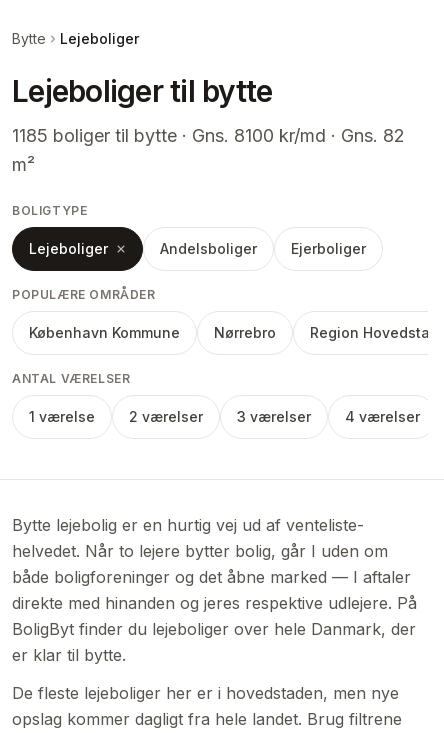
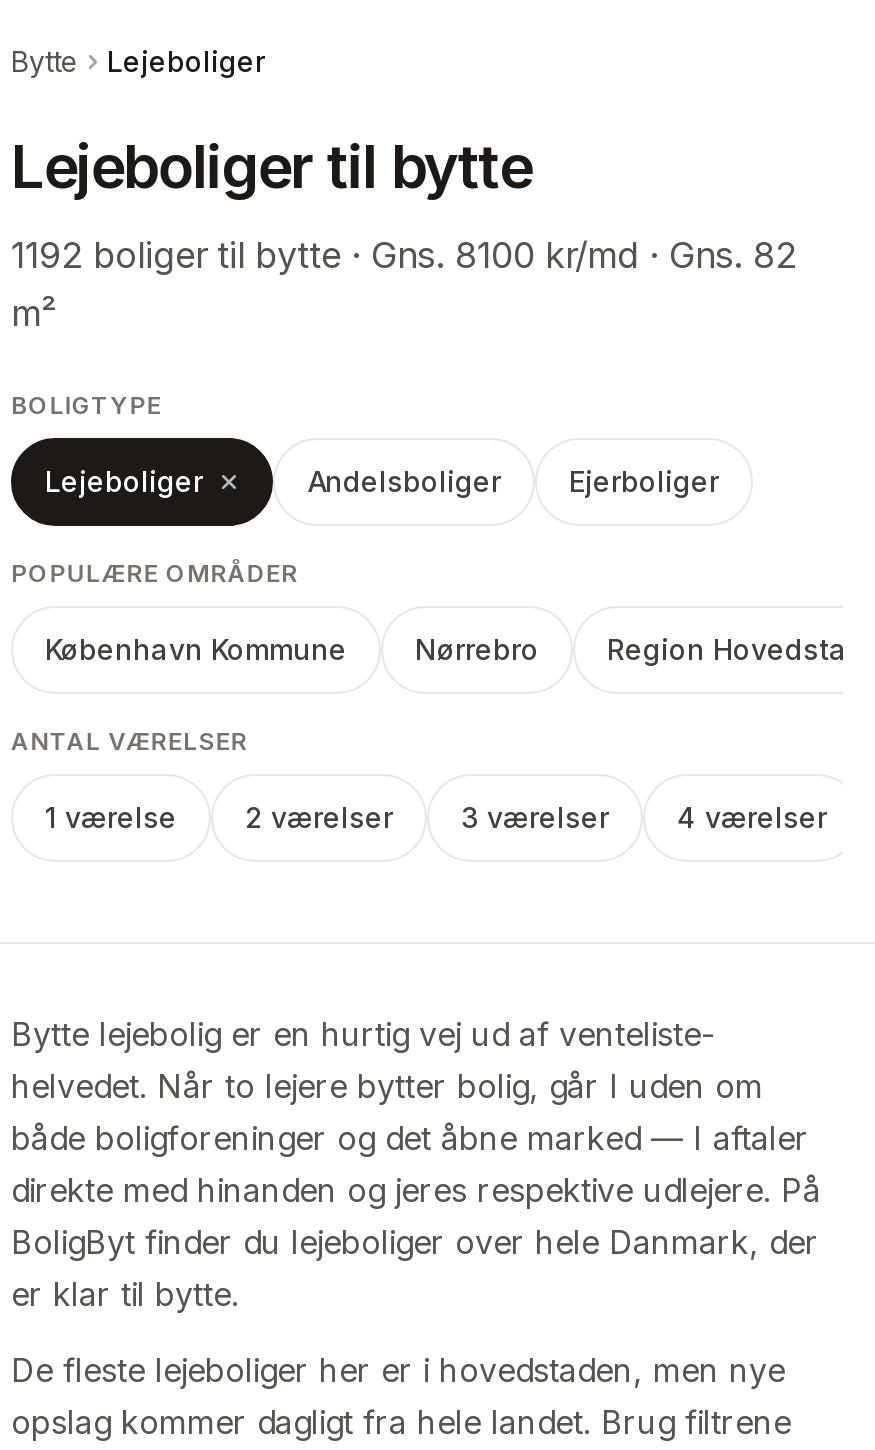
- 1185 boliger til bytte · Gns. 8100 kr/md · Gns. 82
+ 1192 boliger til bytte · Gns. 8100 kr/md · Gns. 82
